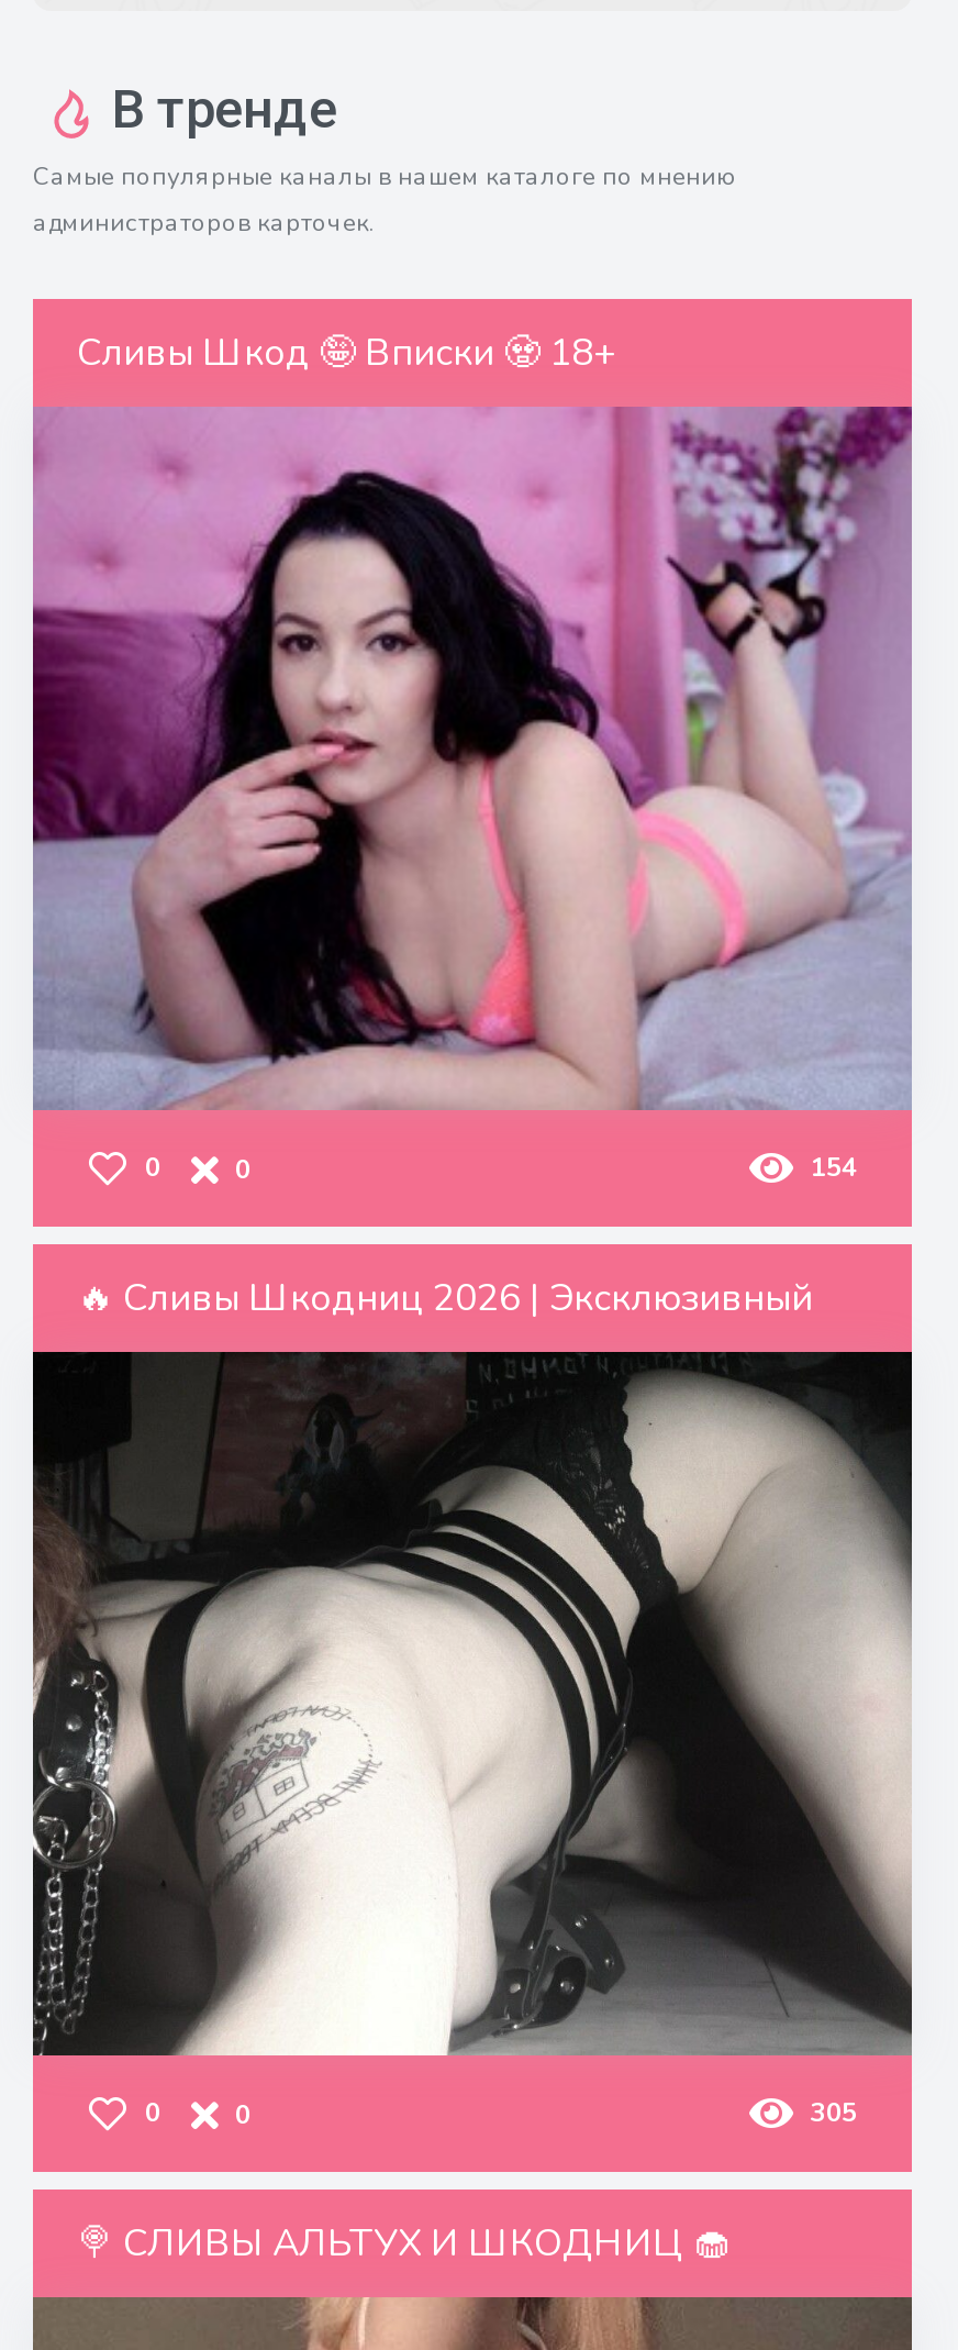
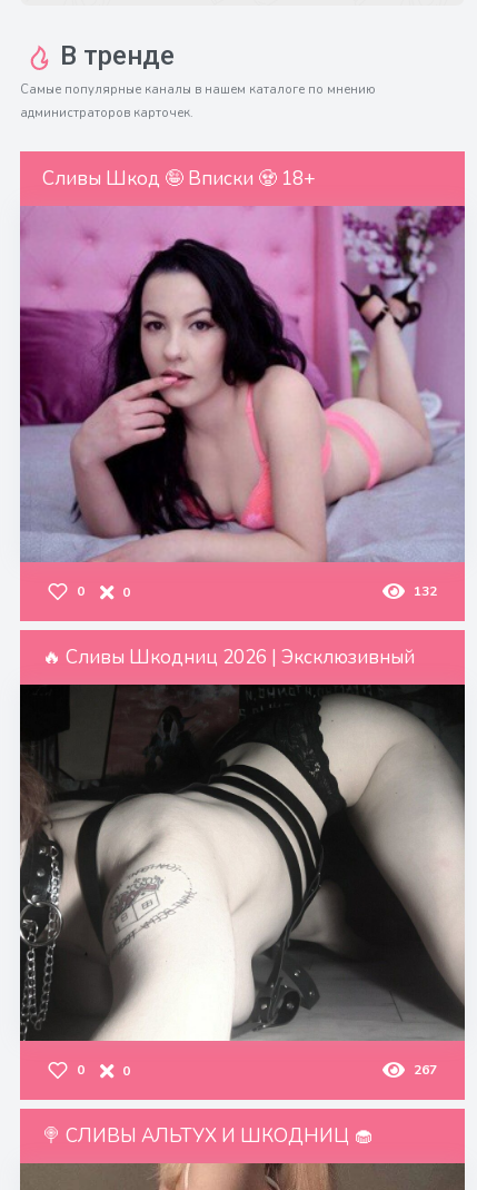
- 154
+ 132

- 305
+ 267
